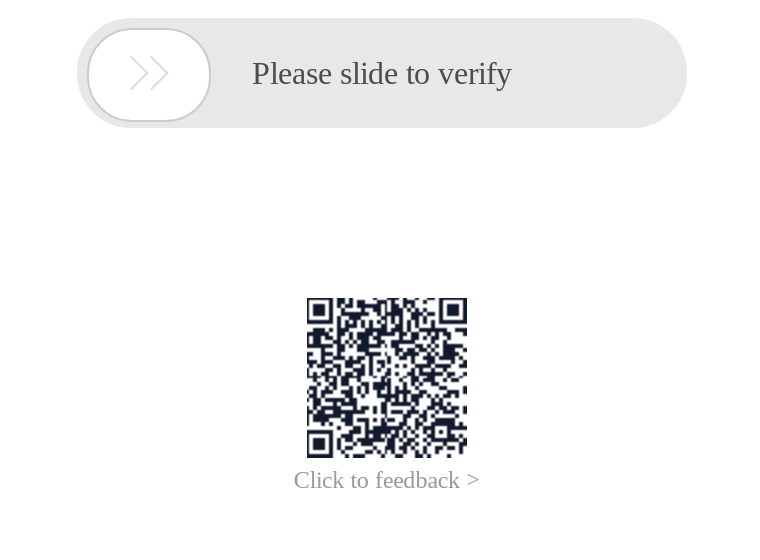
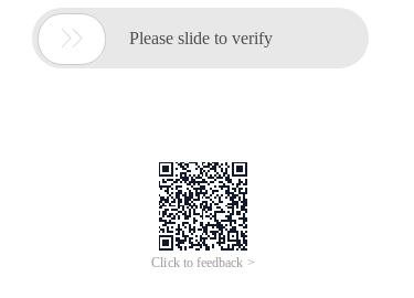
- [image]
+ [image]
